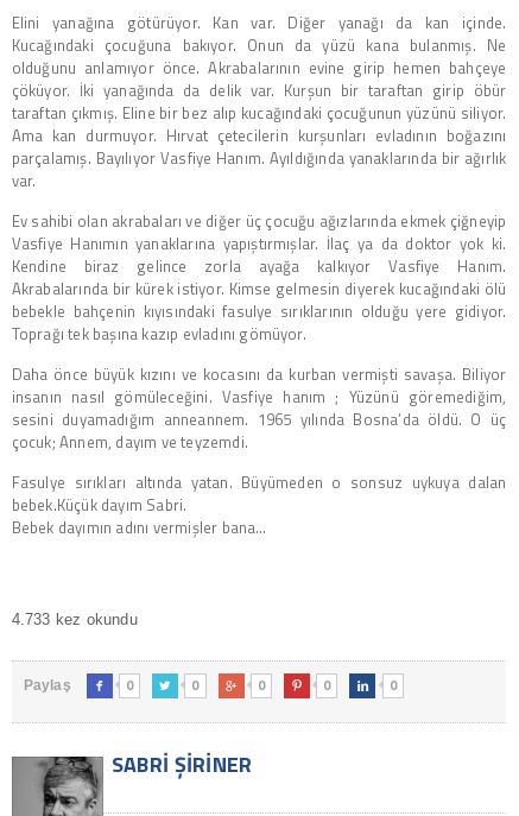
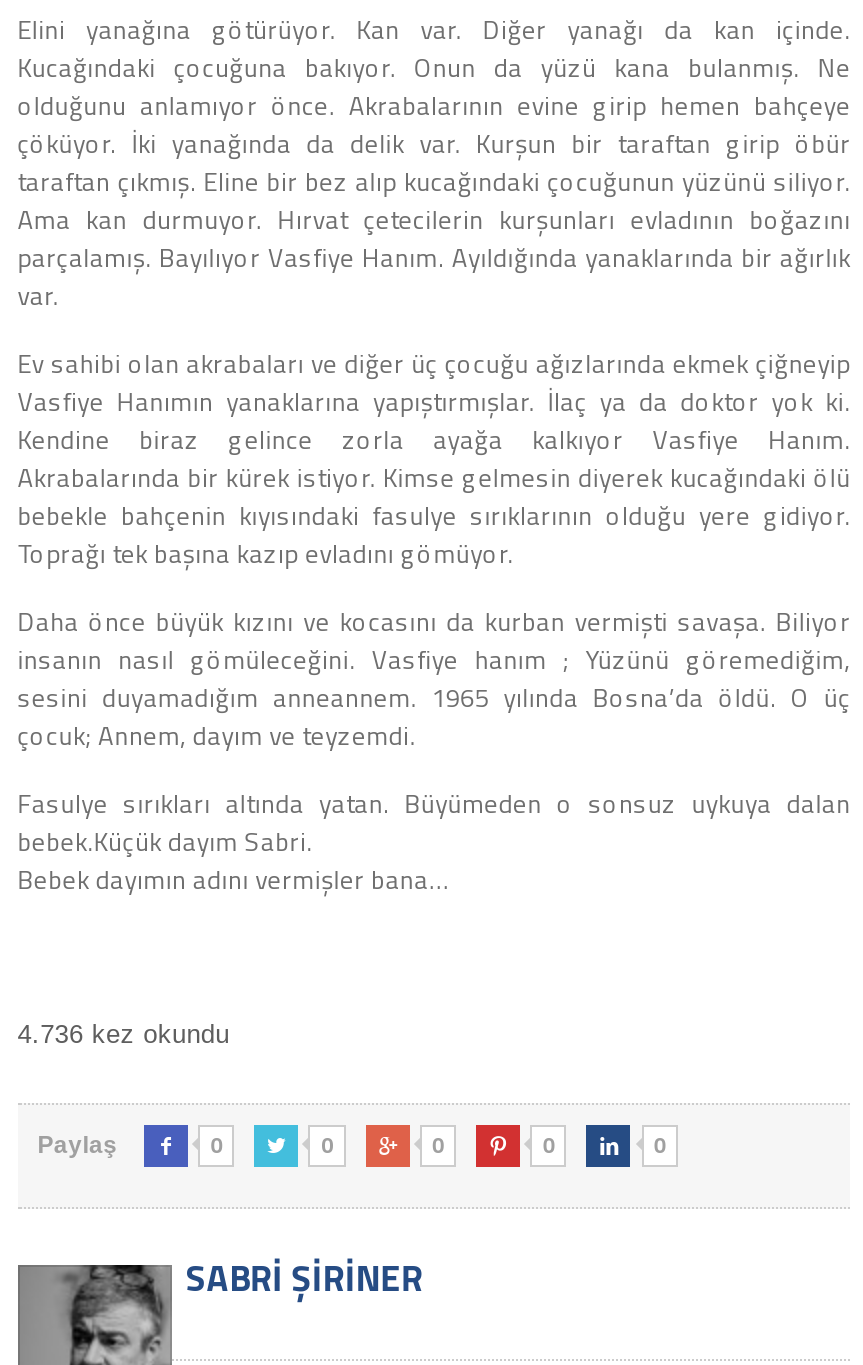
- 4.733 kez okundu
+ 4.736 kez okundu
